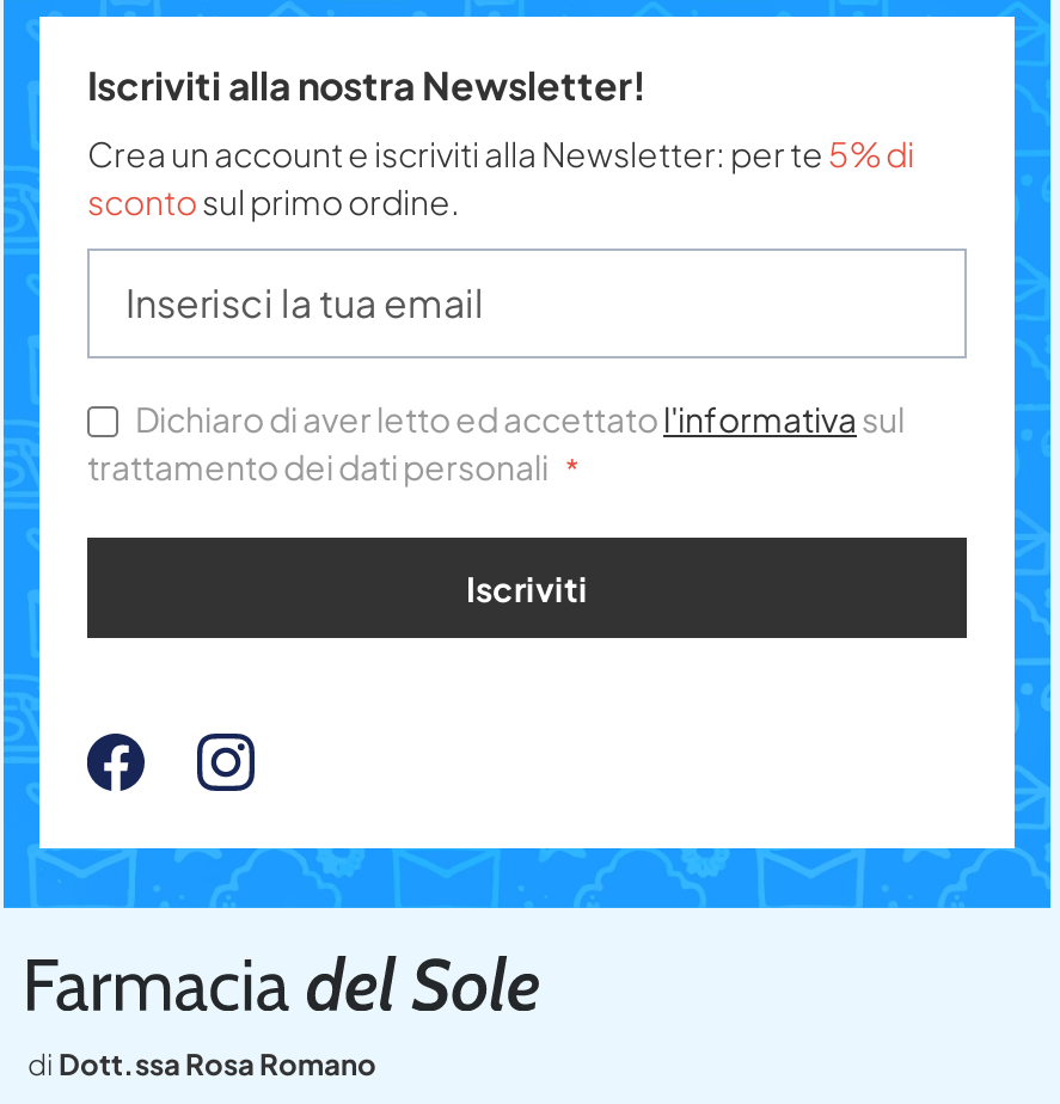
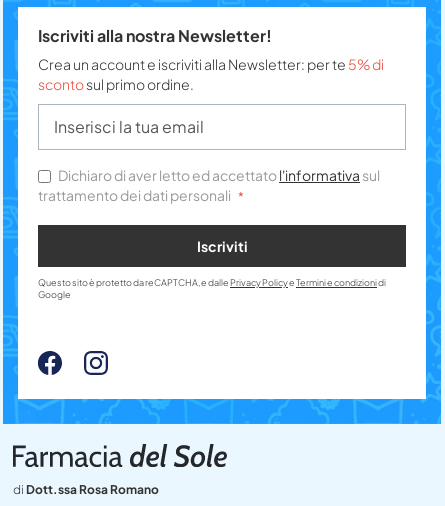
+ Questo sito è protetto da reCAPTCHA, e dalle Privacy Policye Termini e condizioni di
+ Google
